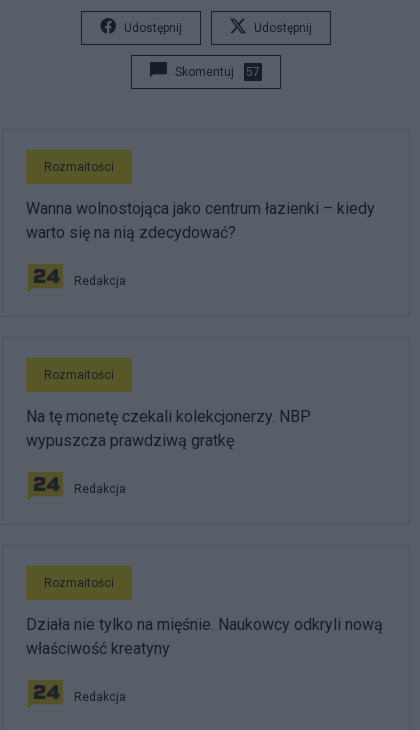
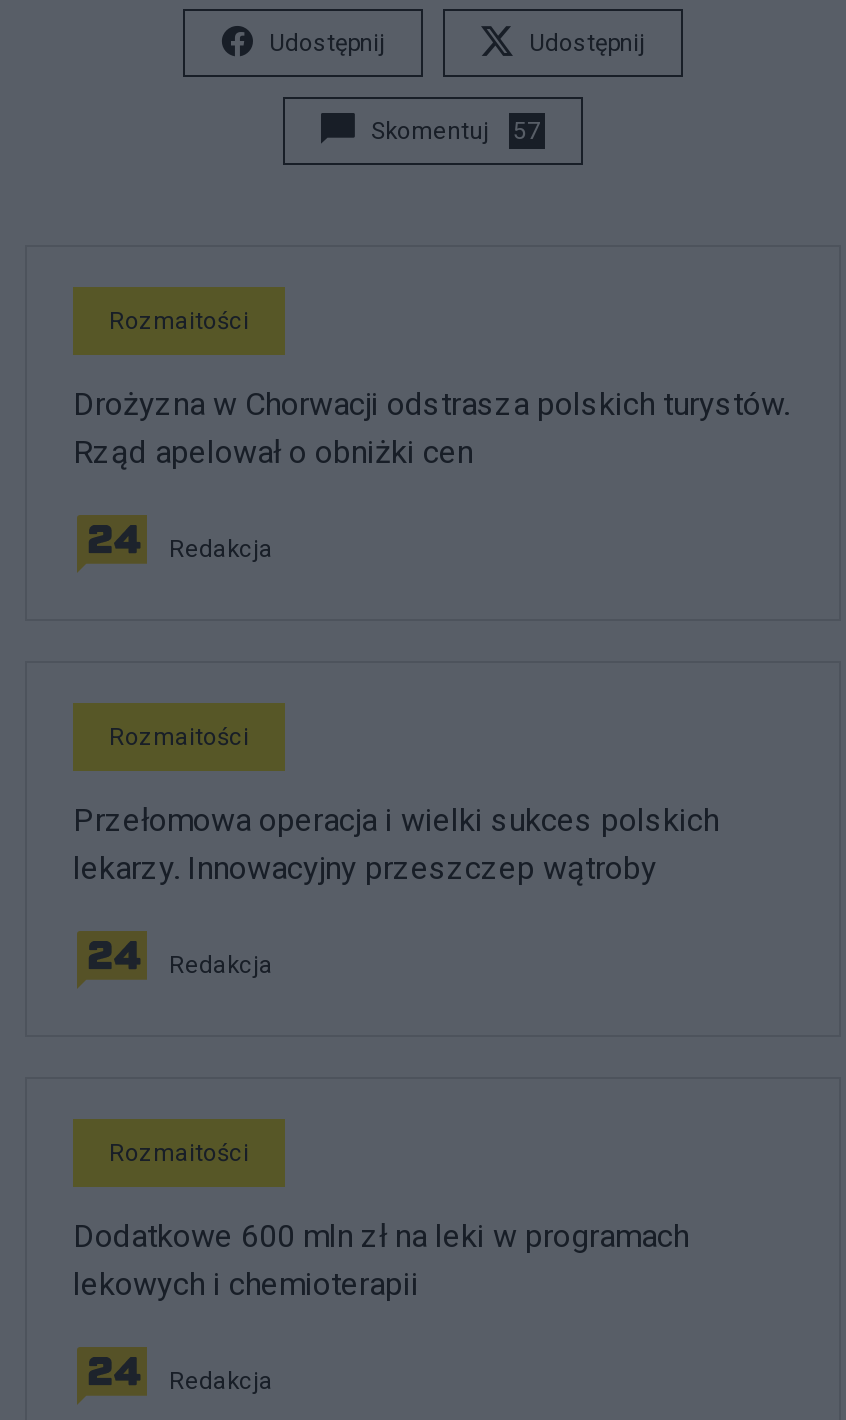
- Wanna wolnostojąca jako centrum łazienki – kiedy
- warto się na nią zdecydować?
+ Drożyzna w Chorwacji odstrasza polskich turystów.
+ Rząd apelował o obniżki cen

- Na tę monetę czekali kolekcjonerzy. NBP
- wypuszcza prawdziwą gratkę
+ Przełomowa operacja i wielki sukces polskich
+ lekarzy. Innowacyjny przeszczep wątroby

- Działa nie tylko na mięśnie. Naukowcy odkryli nową
- właściwość kreatyny
+ Dodatkowe 600 mln zł na leki w programach
+ lekowych i chemioterapii
